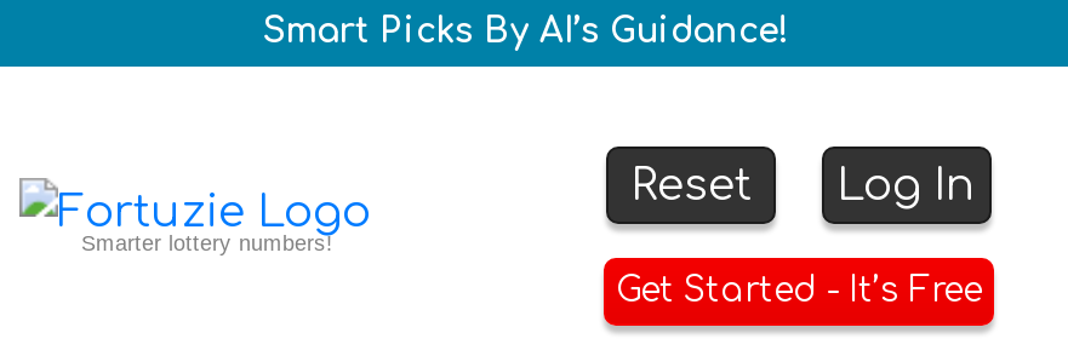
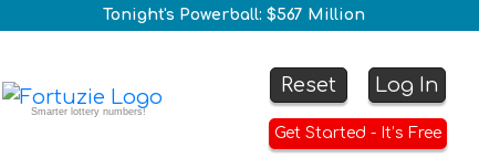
- Smart Picks By AI’s Guidance!
+ Tonight's Powerball: $567 Million
